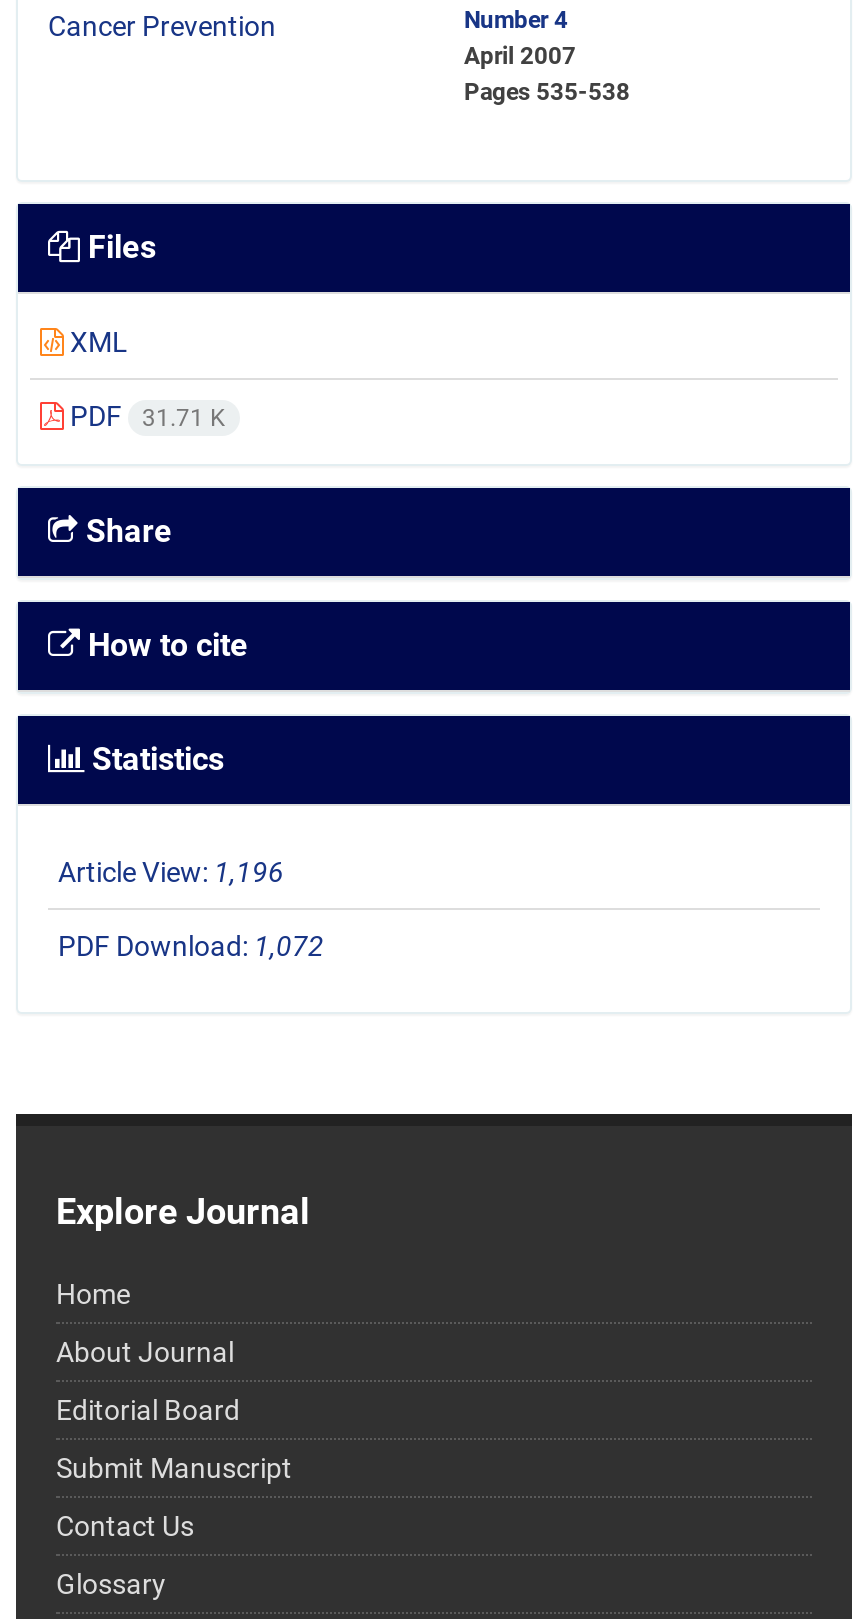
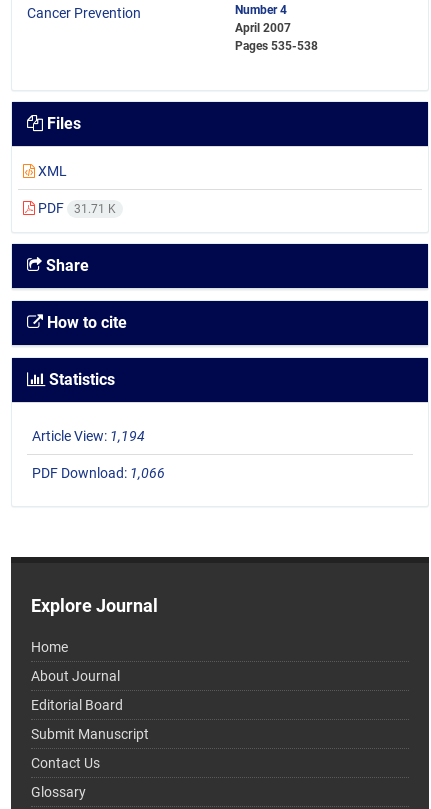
- Article View: 1,196
+ Article View: 1,194

- PDF Download: 1,072
+ PDF Download: 1,066
